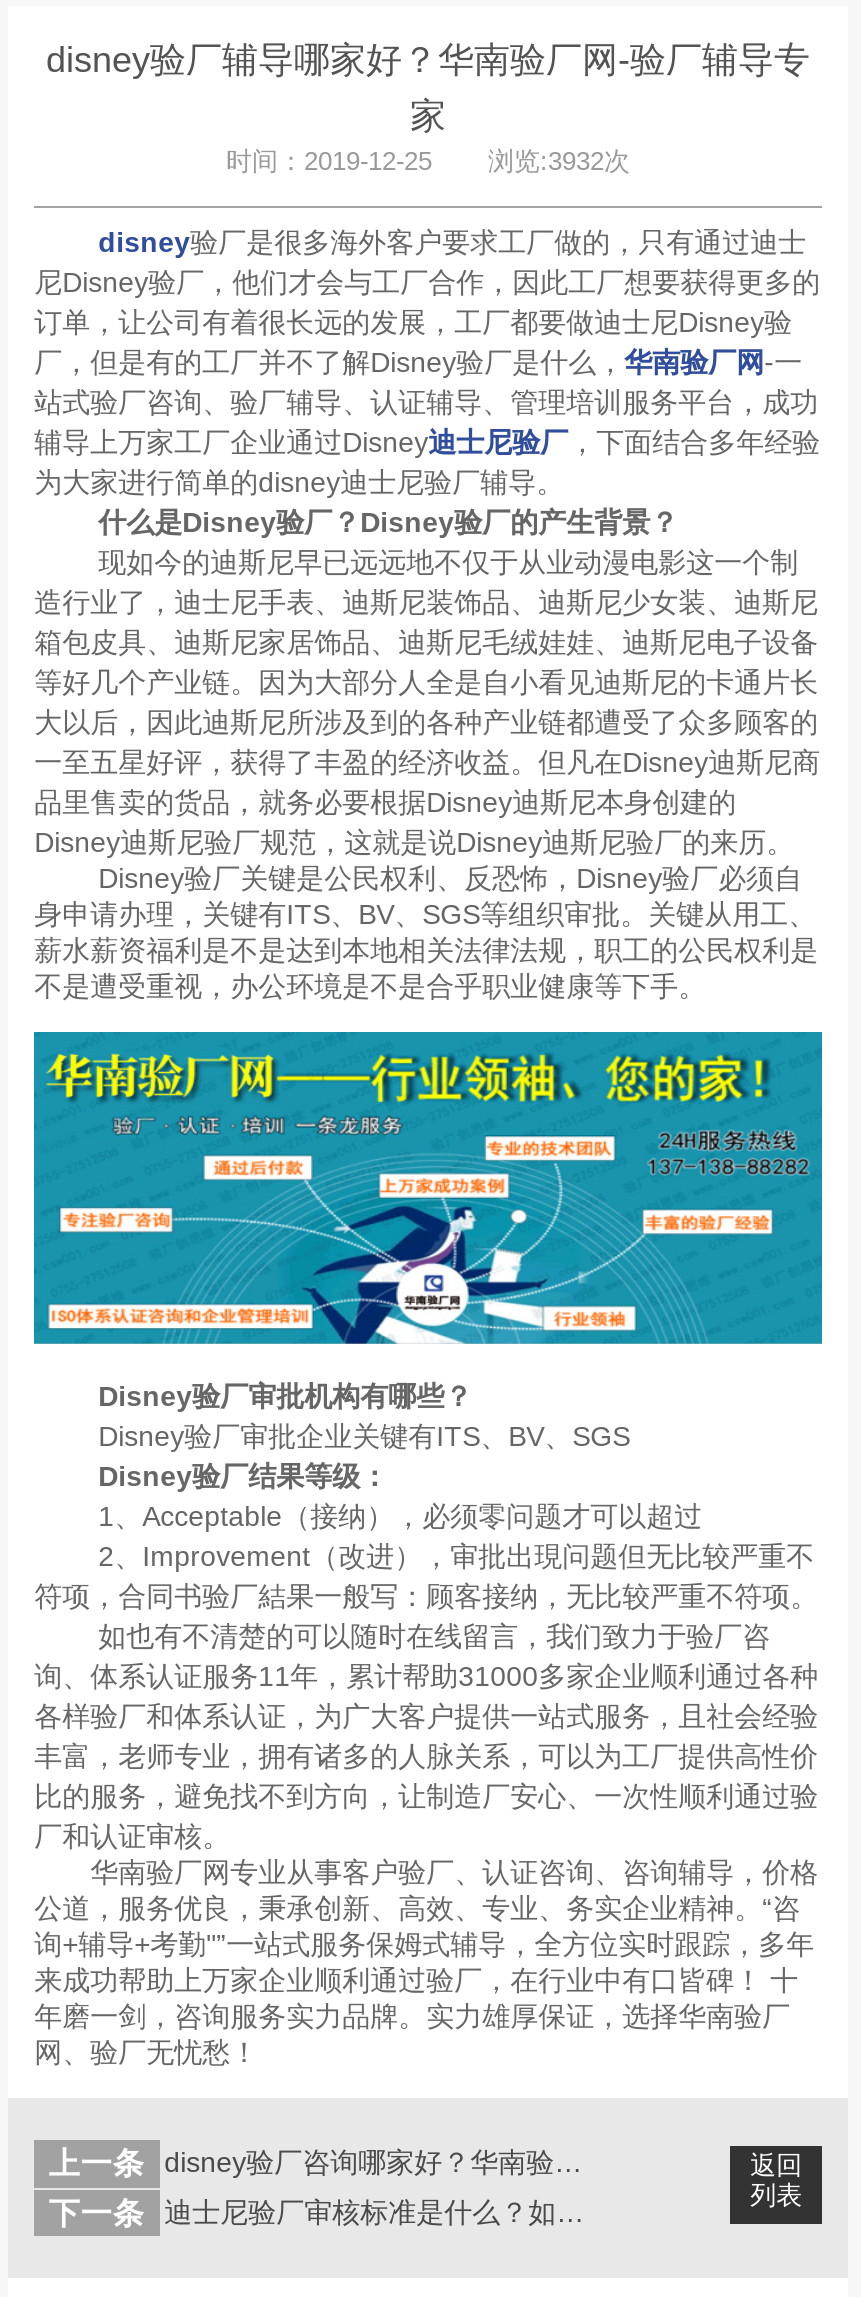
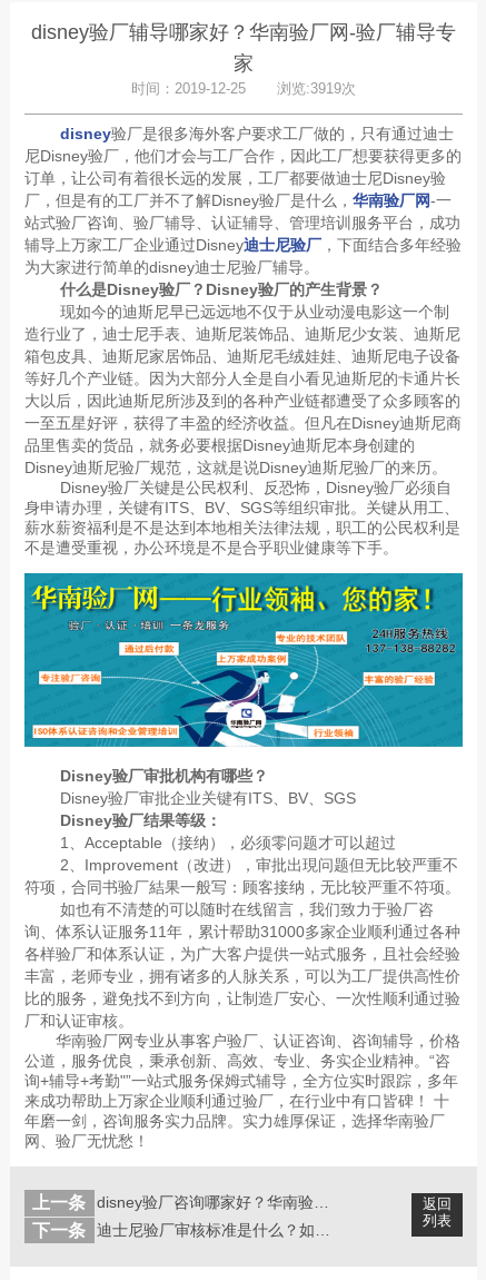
- 时间：2019-12-25 浏览:3932次
+ 时间：2019-12-25 浏览:3919次
